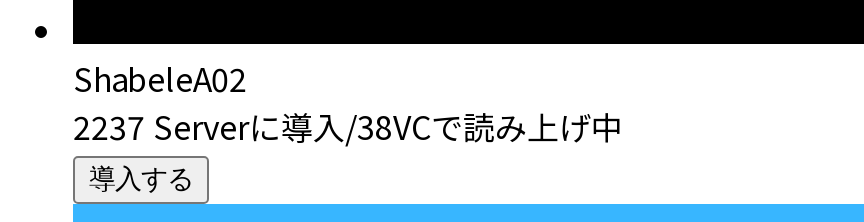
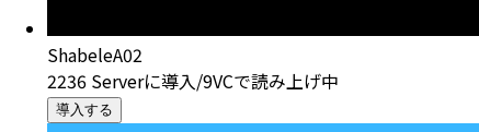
- 2237 Serverに導入/38VCで読み上げ中
+ 2236 Serverに導入/9VCで読み上げ中
